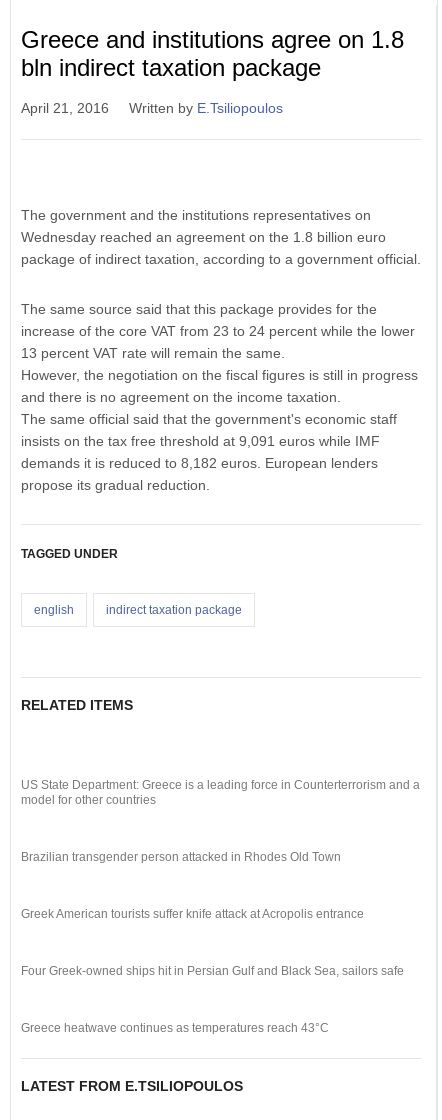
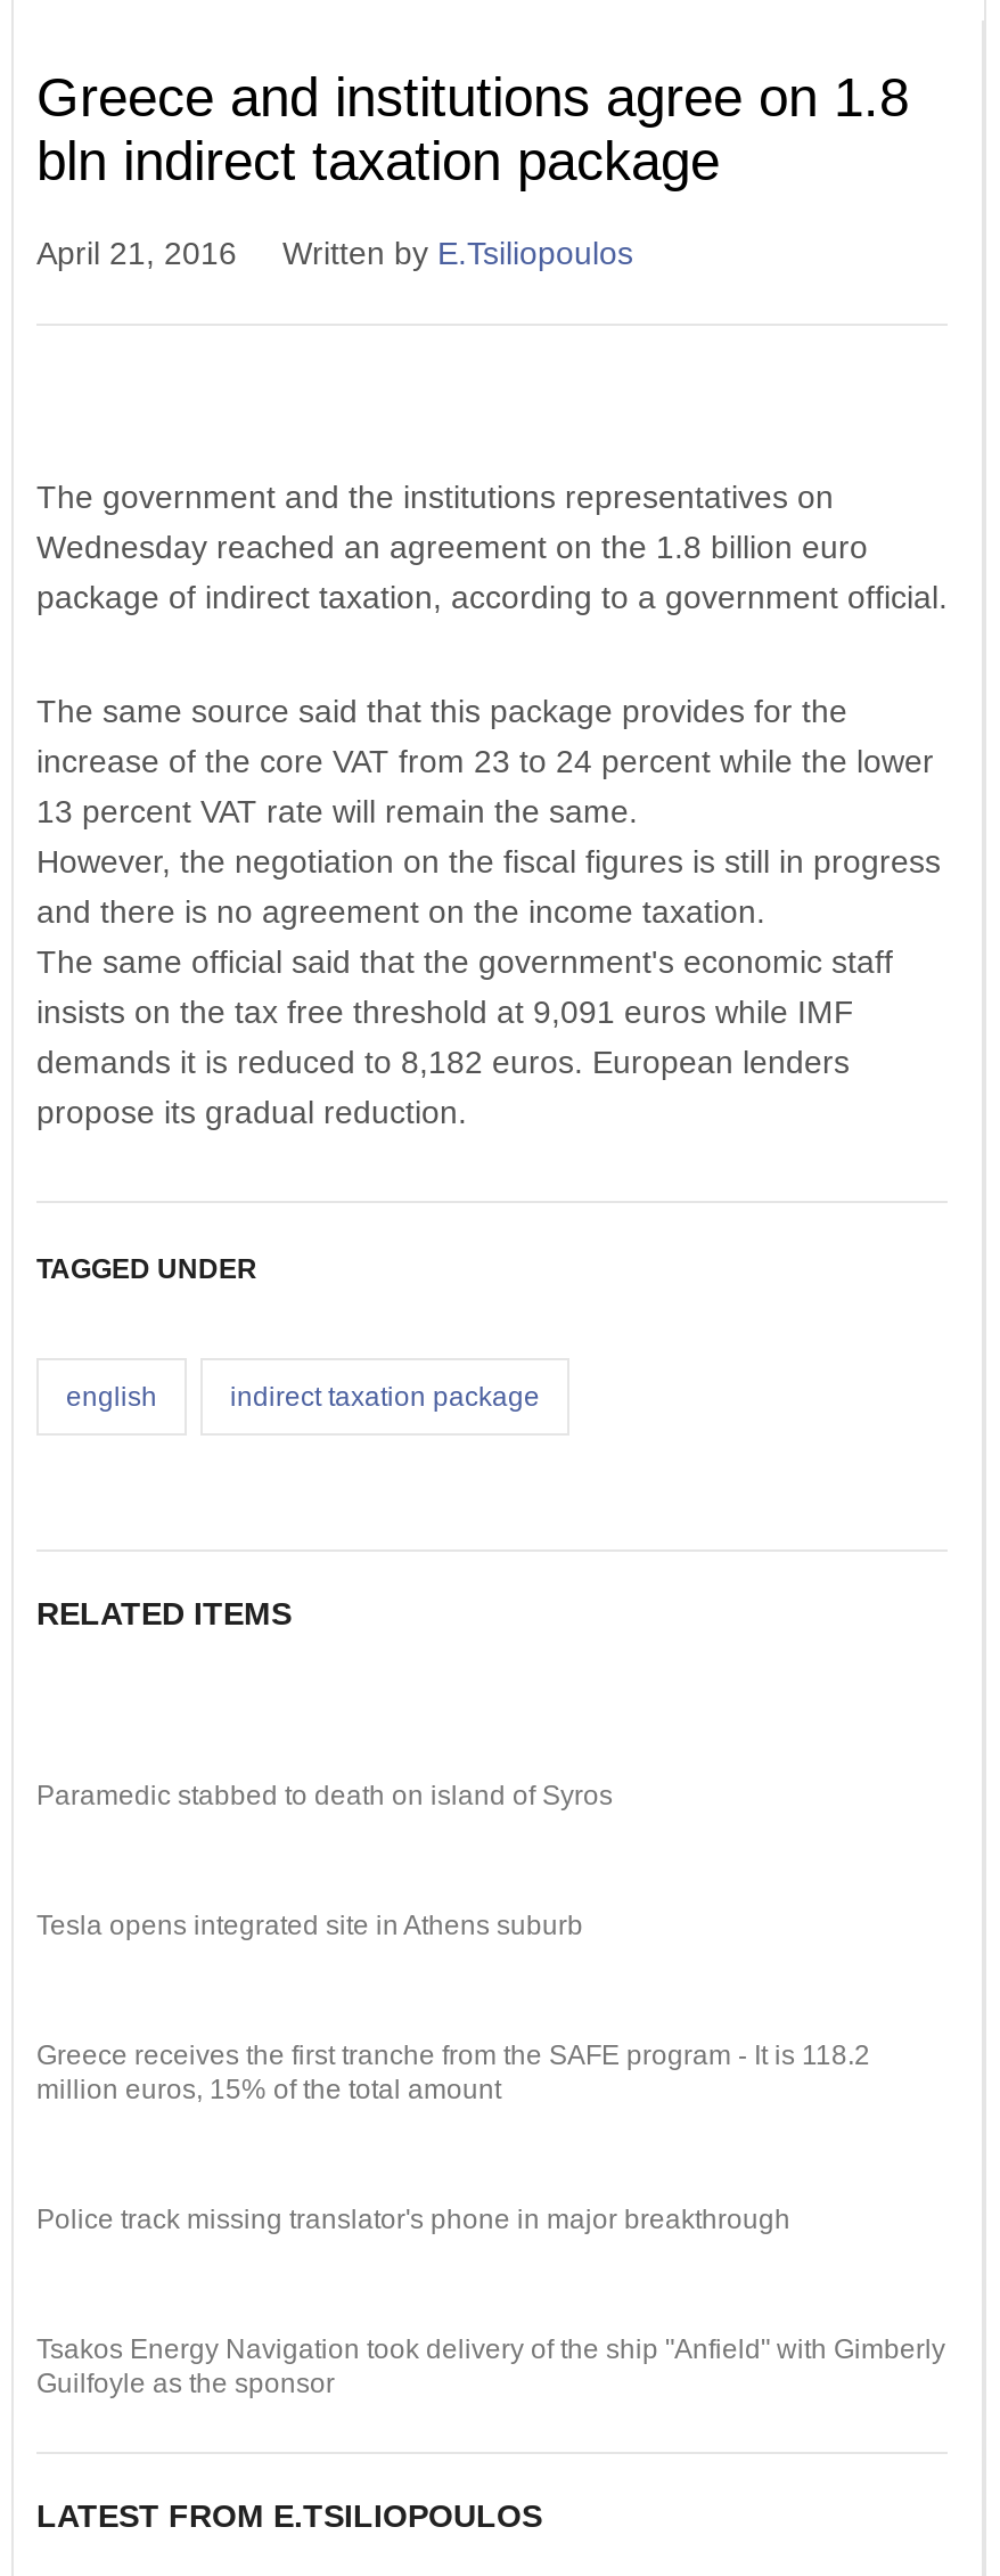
- US State Department: Greece is a leading force in Counterterrorism and a
- model for other countries
+ Paramedic stabbed to death on island of Syros

- Brazilian transgender person attacked in Rhodes Old Town
+ Tesla opens integrated site in Athens suburb

- Greek American tourists suffer knife attack at Acropolis entrance
+ Greece receives the first tranche from the SAFE program - It is 118.2
+ million euros, 15% of the total amount

- Four Greek-owned ships hit in Persian Gulf and Black Sea, sailors safe
+ Police track missing translator's phone in major breakthrough

- Greece heatwave continues as temperatures reach 43°C
+ Tsakos Energy Navigation took delivery of the ship "Anfield" with Gimberly
+ Guilfoyle as the sponsor
